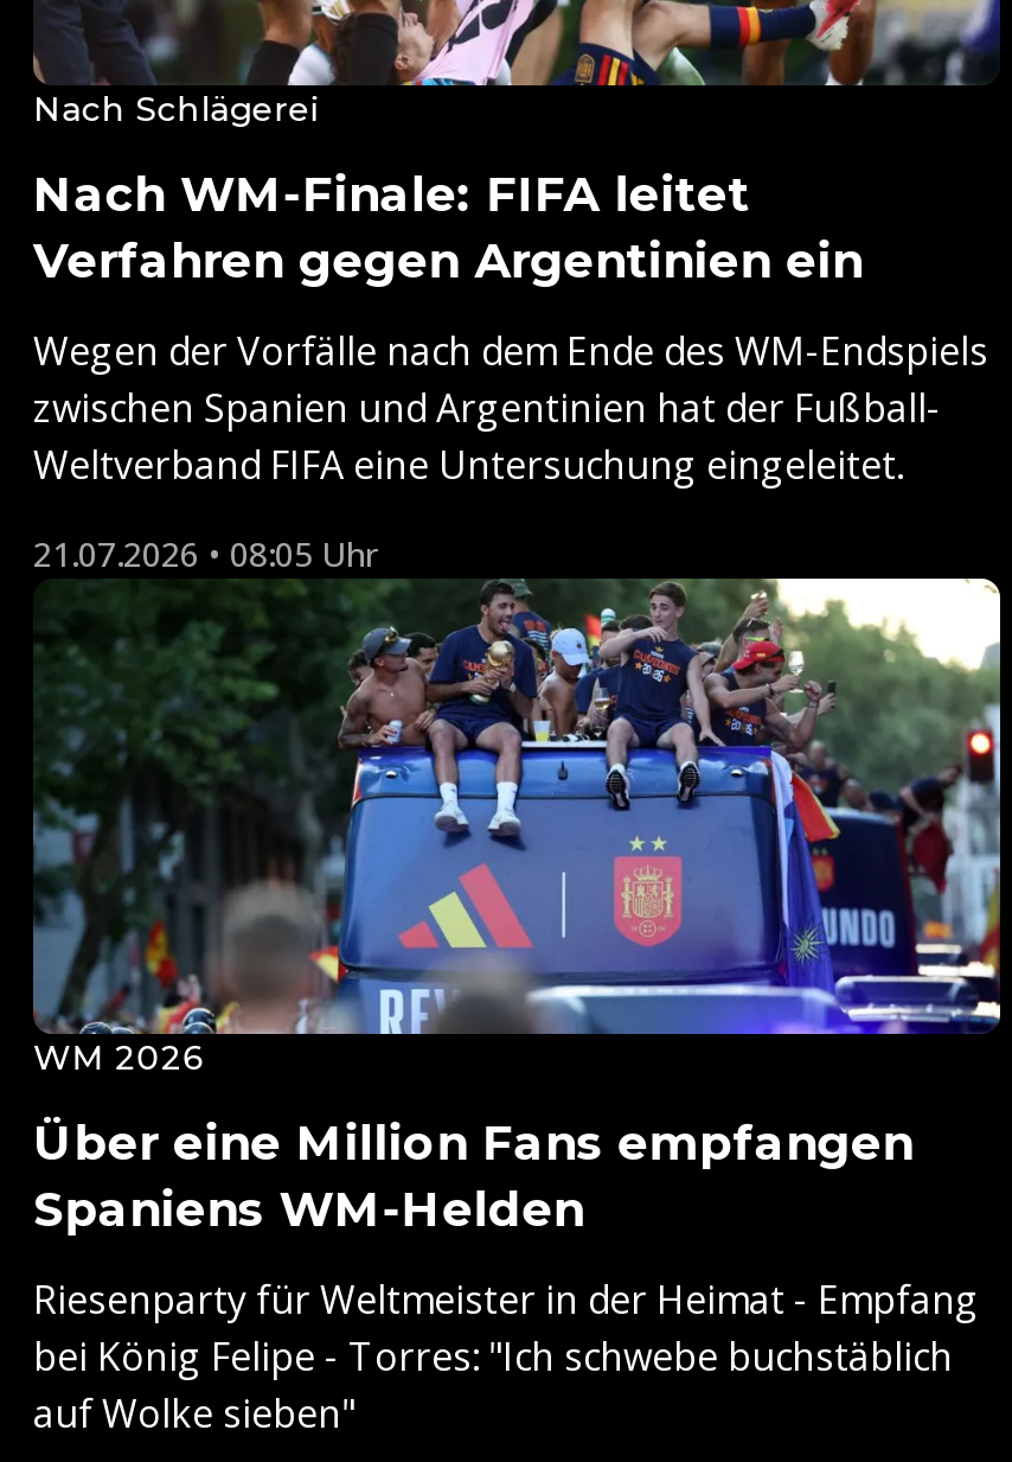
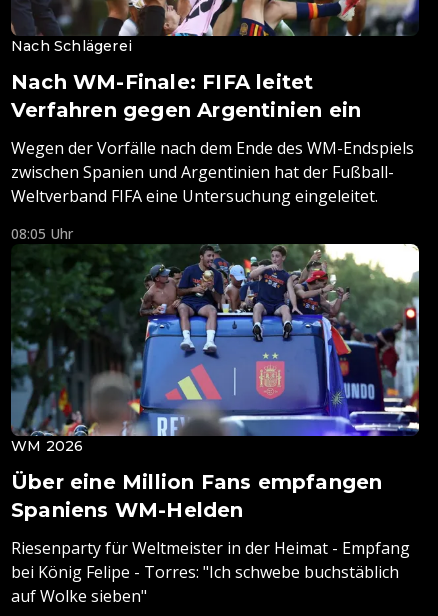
- 21.07.2026 • 08:05 Uhr
+ 08:05 Uhr
